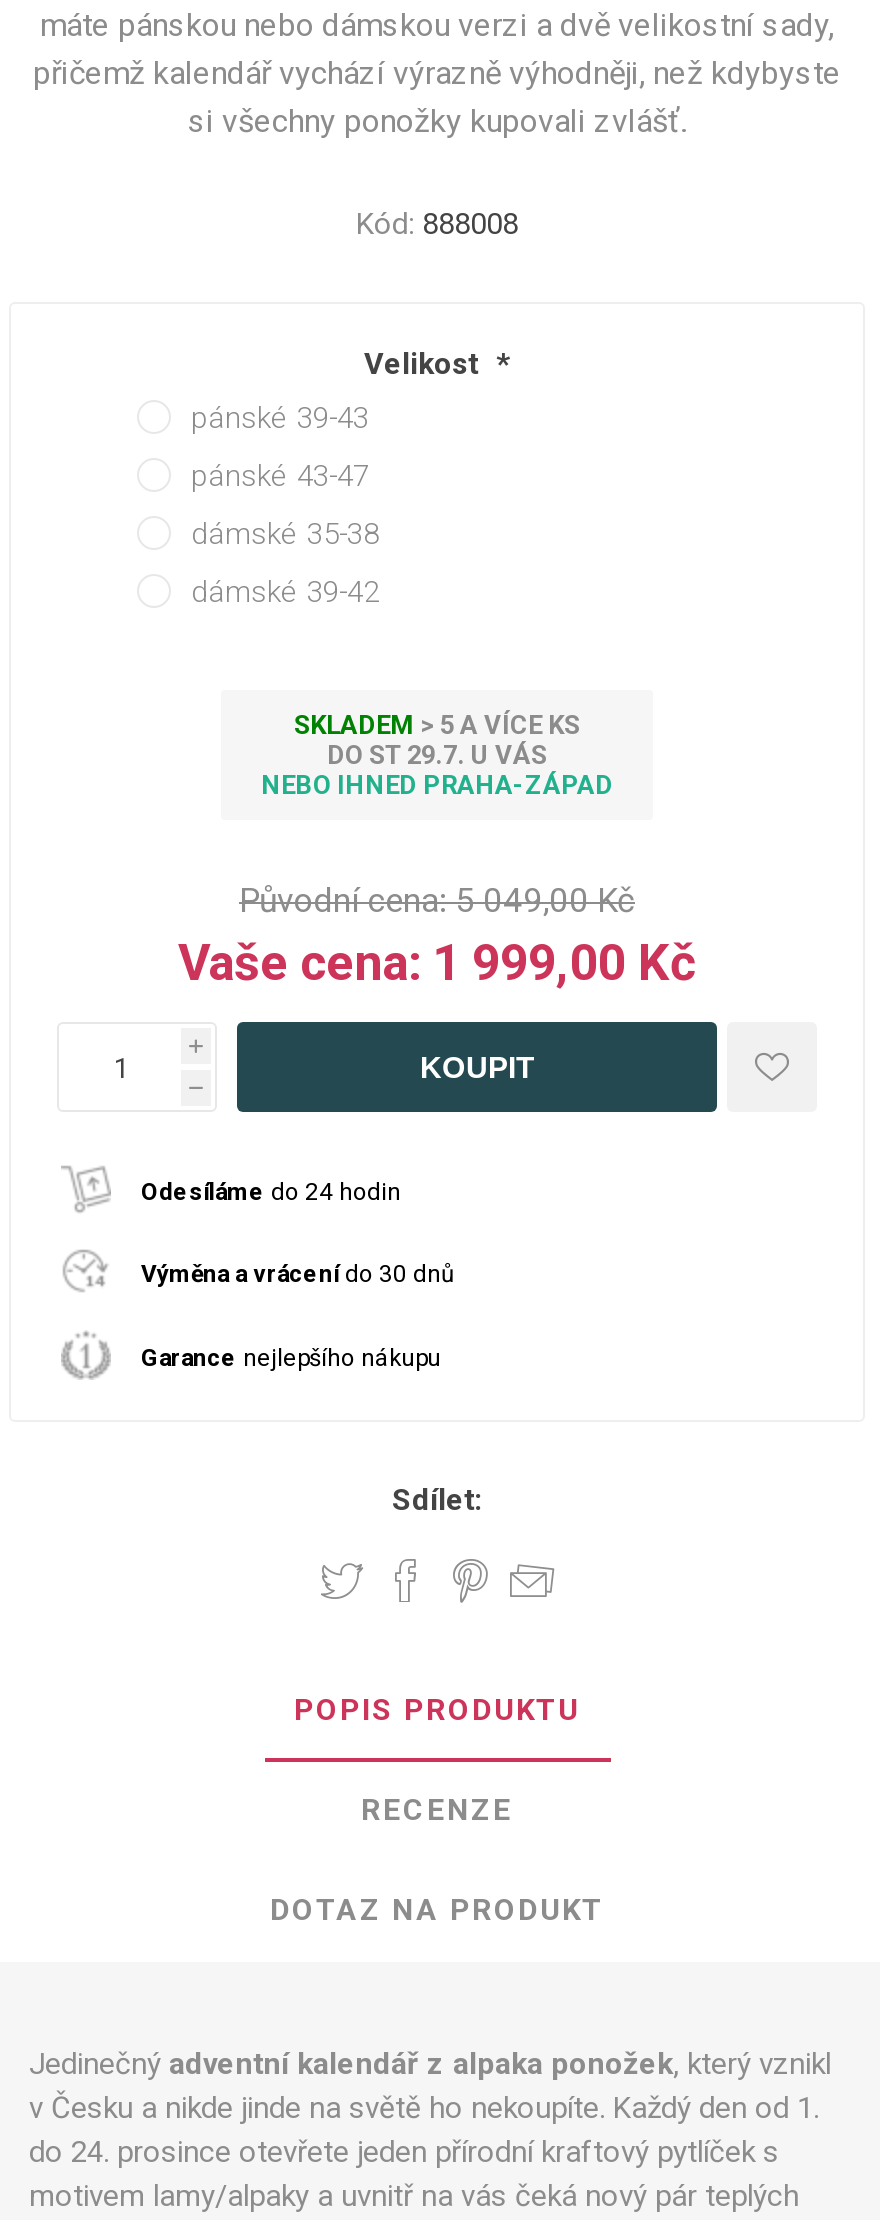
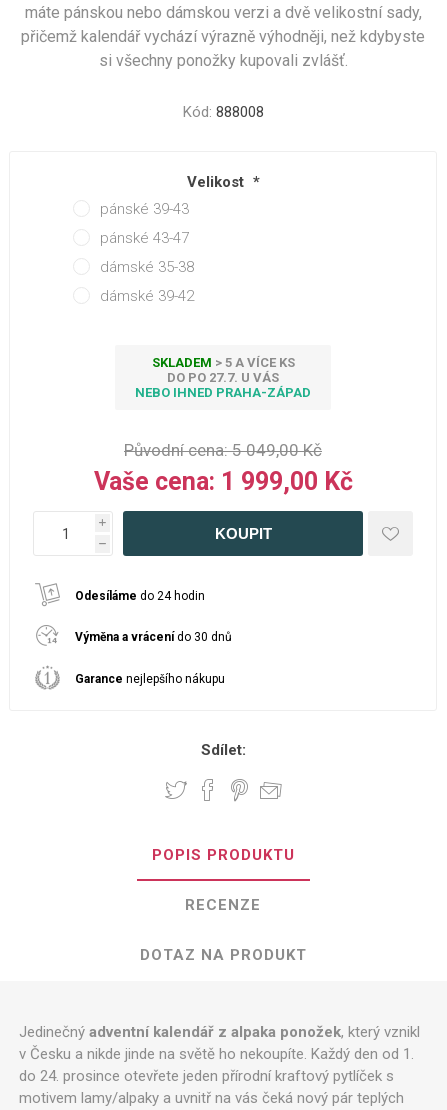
- DO ST 29.7. U VÁS
+ DO PO 27.7. U VÁS
